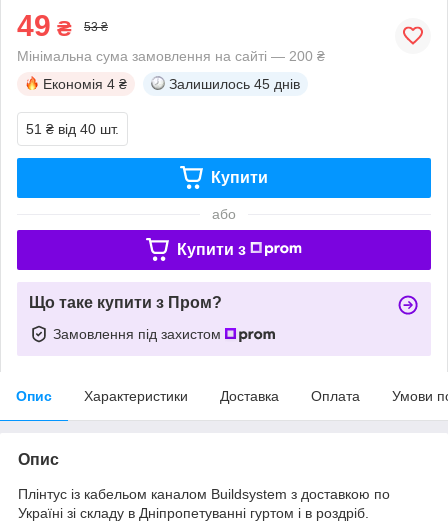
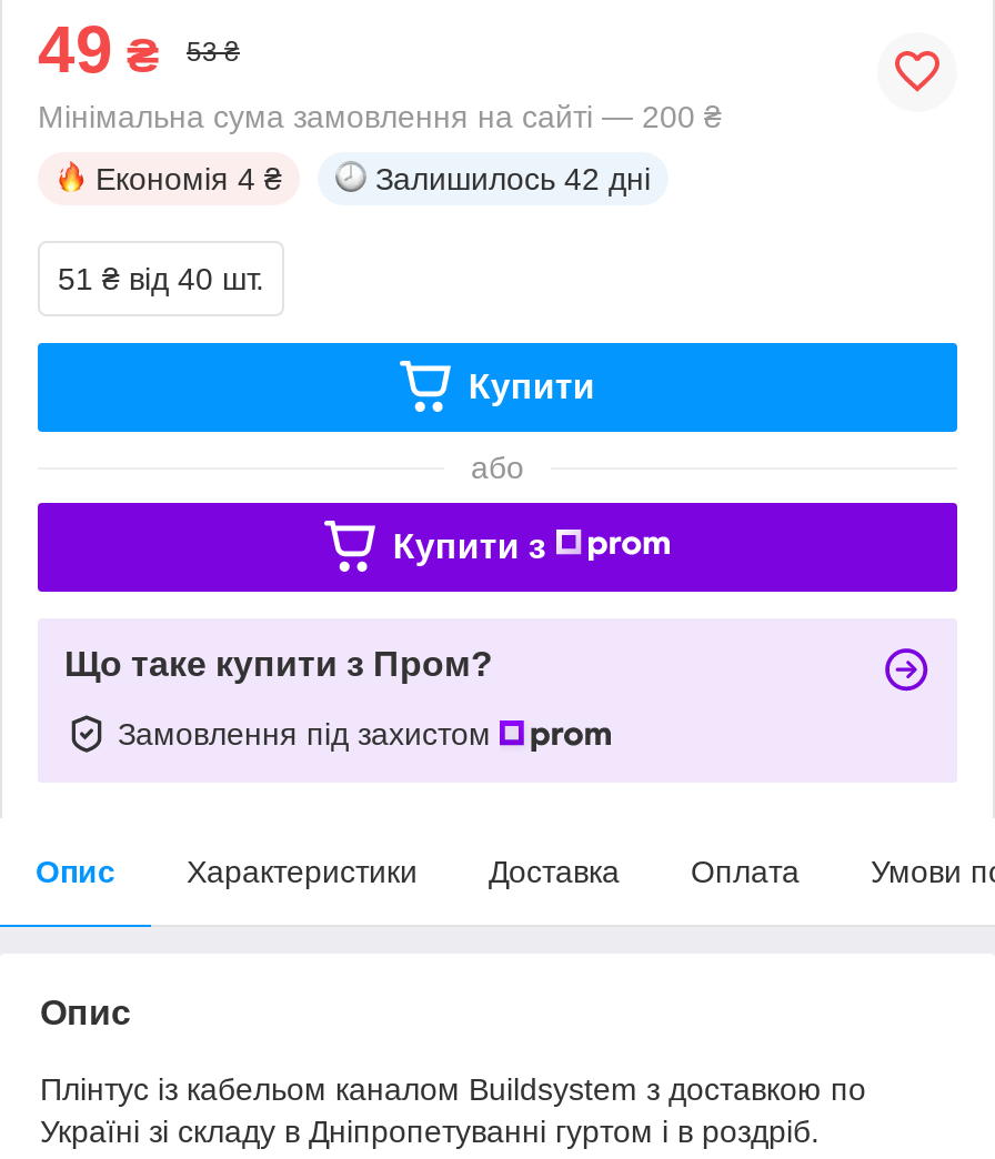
- Залишилось 45 днів
+ Залишилось 42 дні
